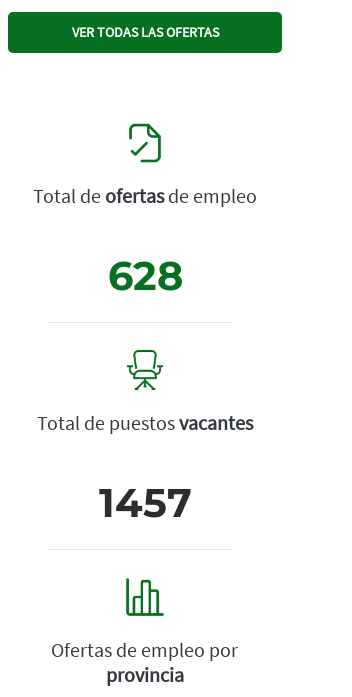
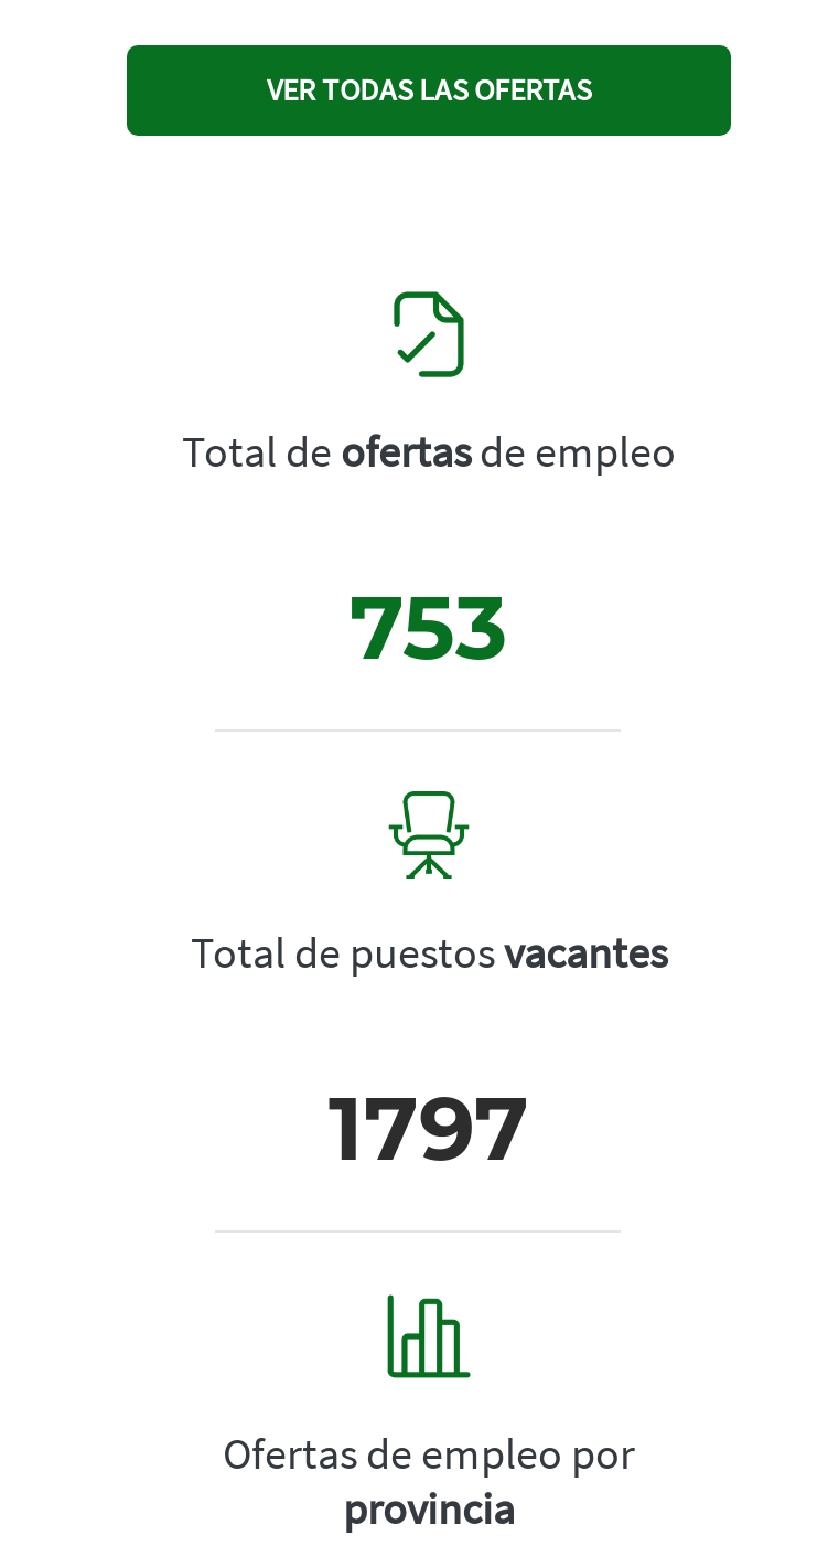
- 628
+ 753

- 1457
+ 1797
